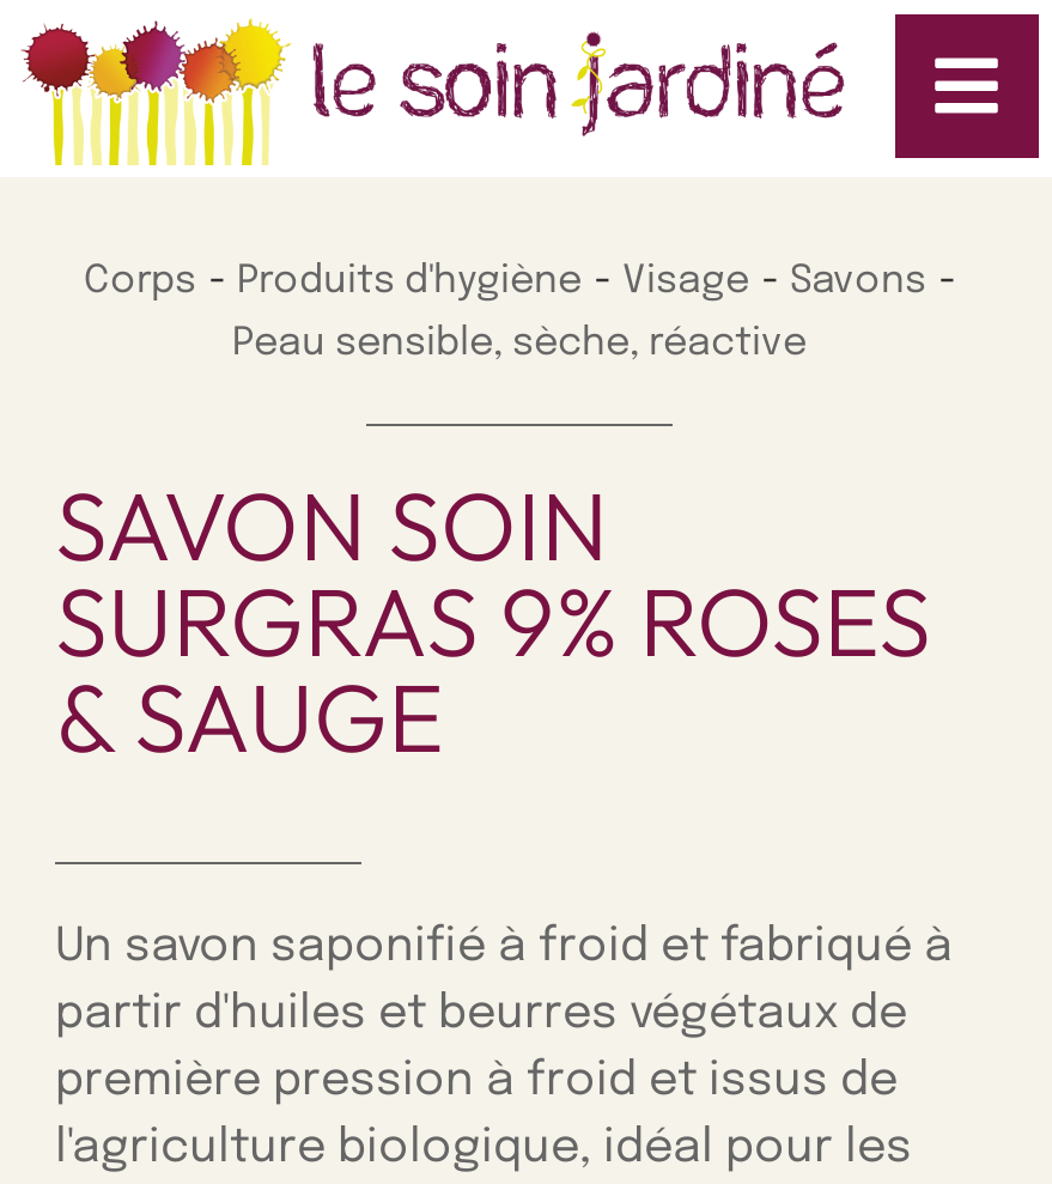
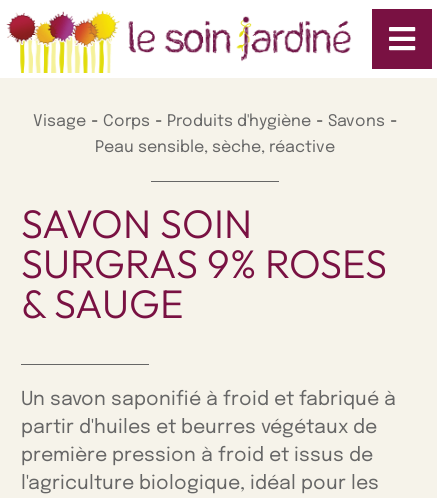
- Corps - Produits d'hygiène - Visage - Savons -
+ Visage - Corps - Produits d'hygiène - Savons -
